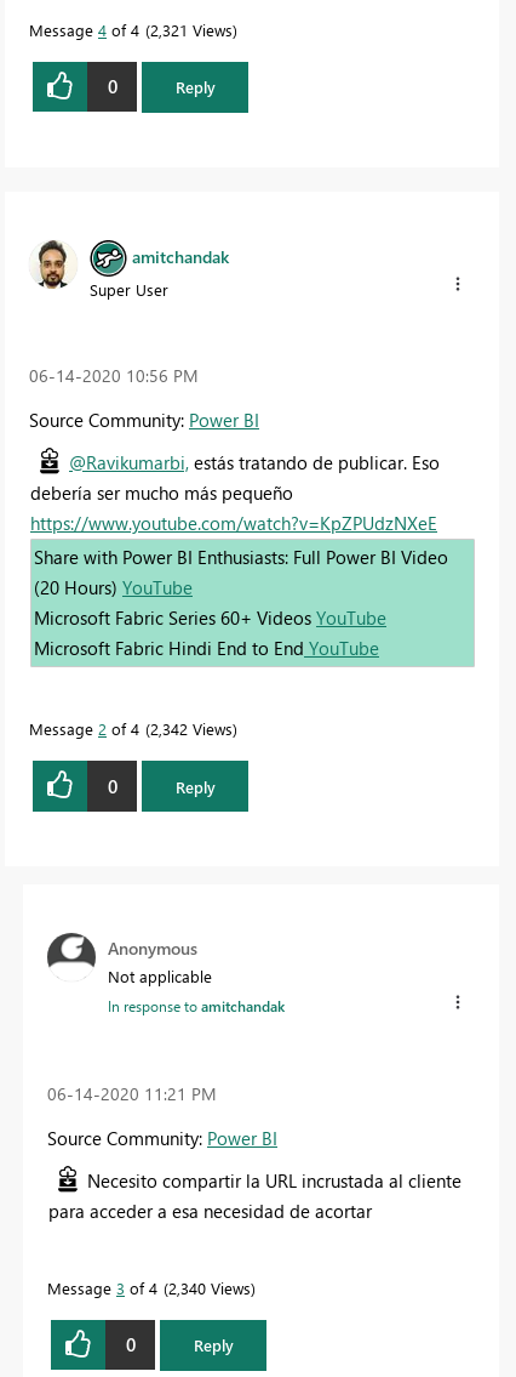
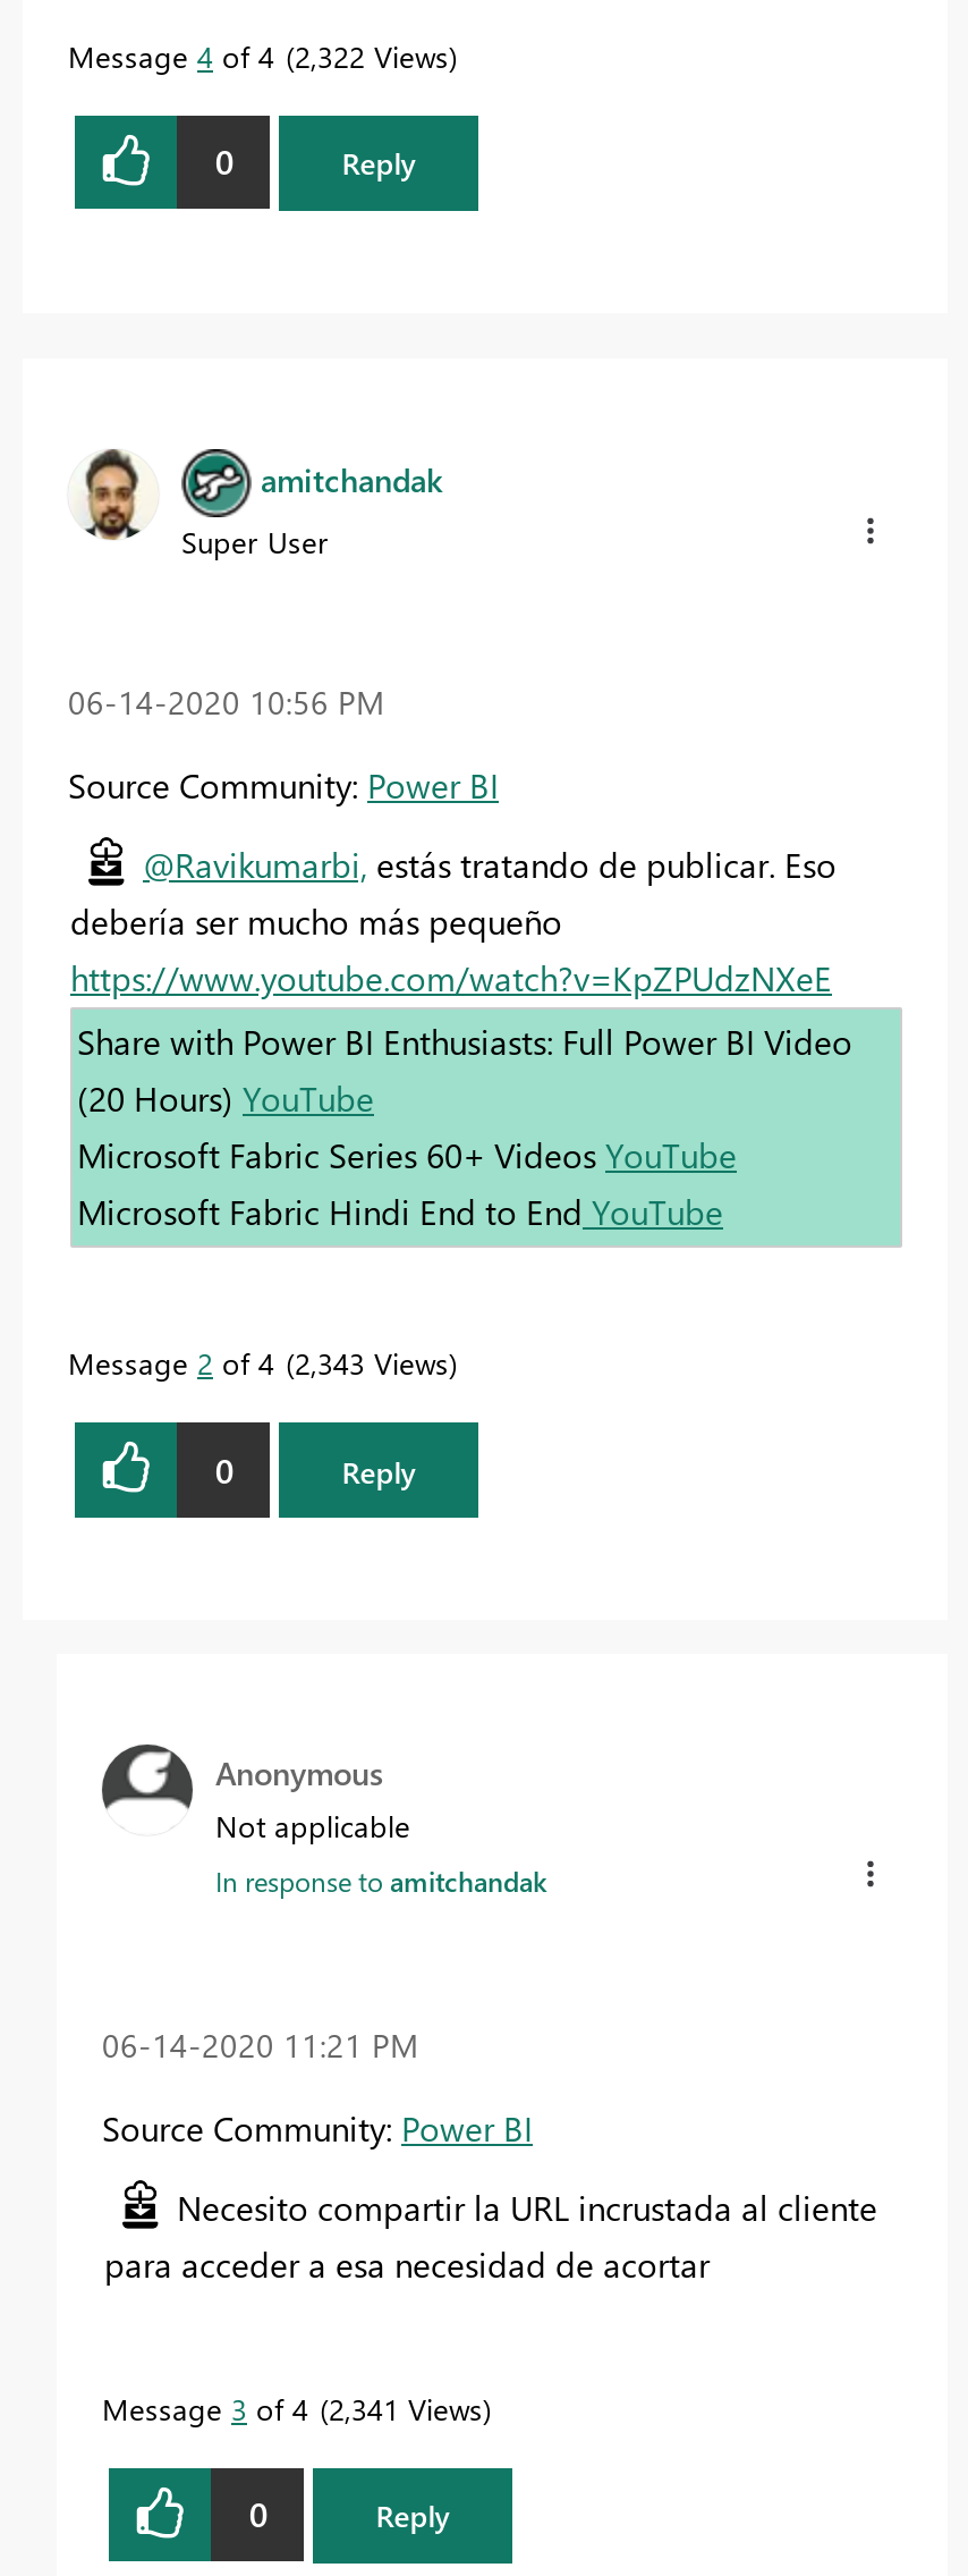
- Message 4 of 4 2,321 Views
+ Message 4 of 4 2,322 Views

- Message 2 of 4 2,342 Views
+ Message 2 of 4 2,343 Views

- Message 3 of 4 2,340 Views
+ Message 3 of 4 2,341 Views
